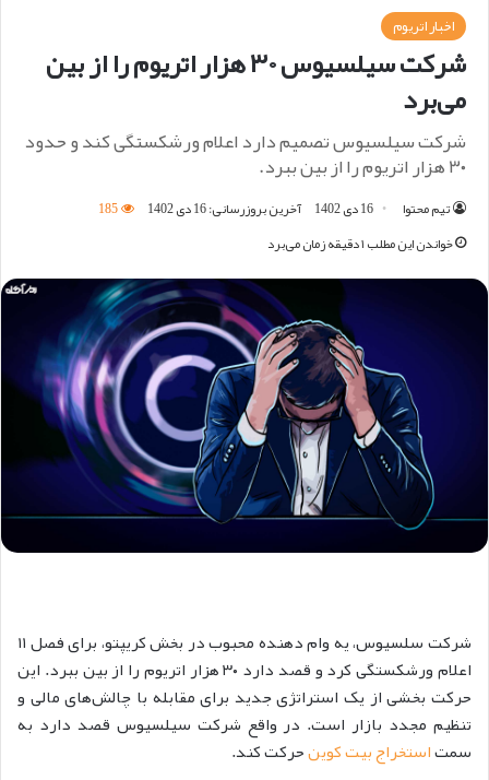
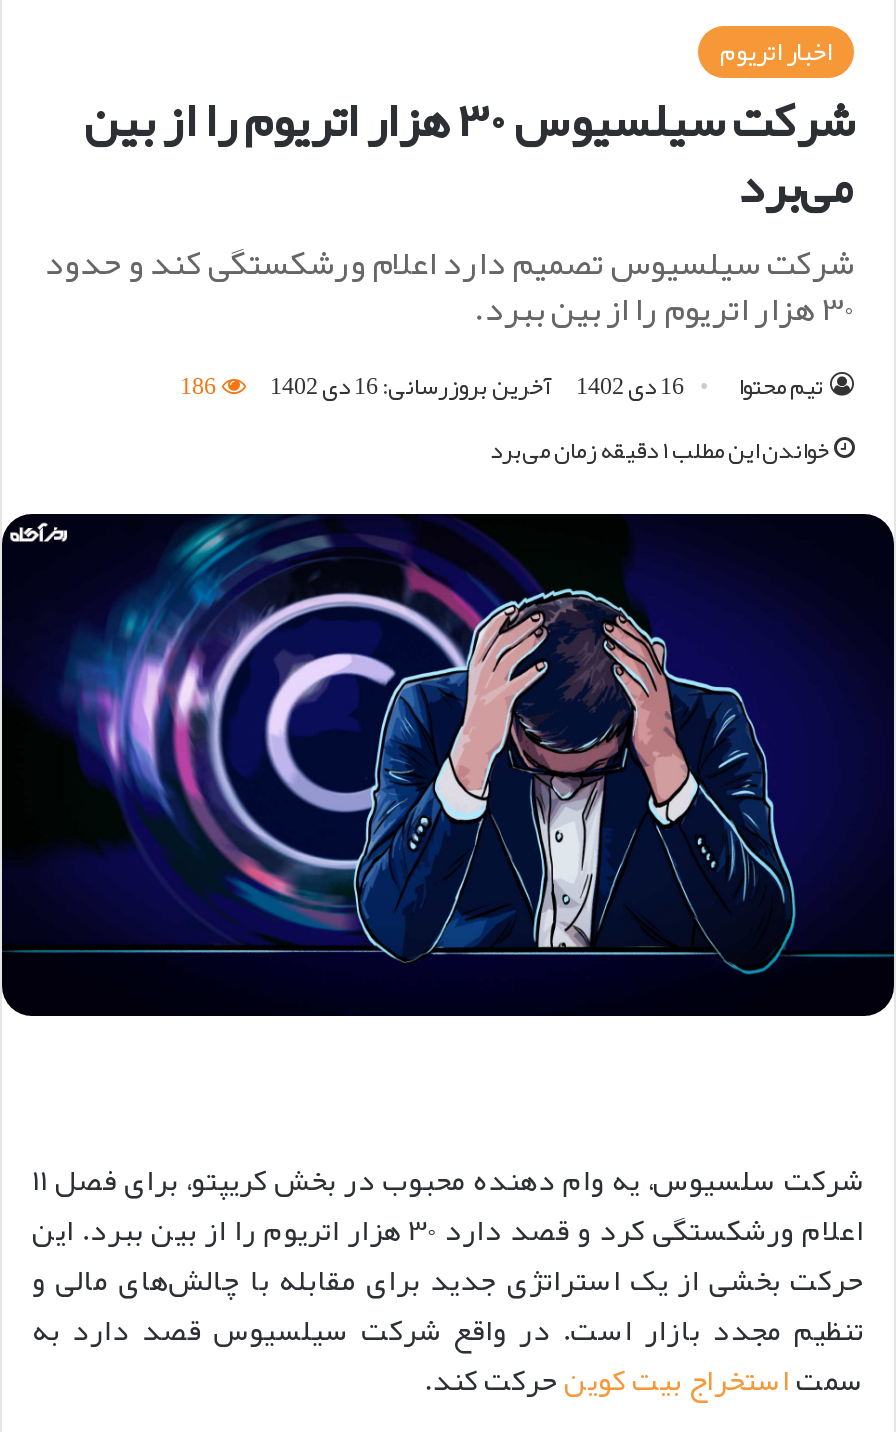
- 185
+ 186
